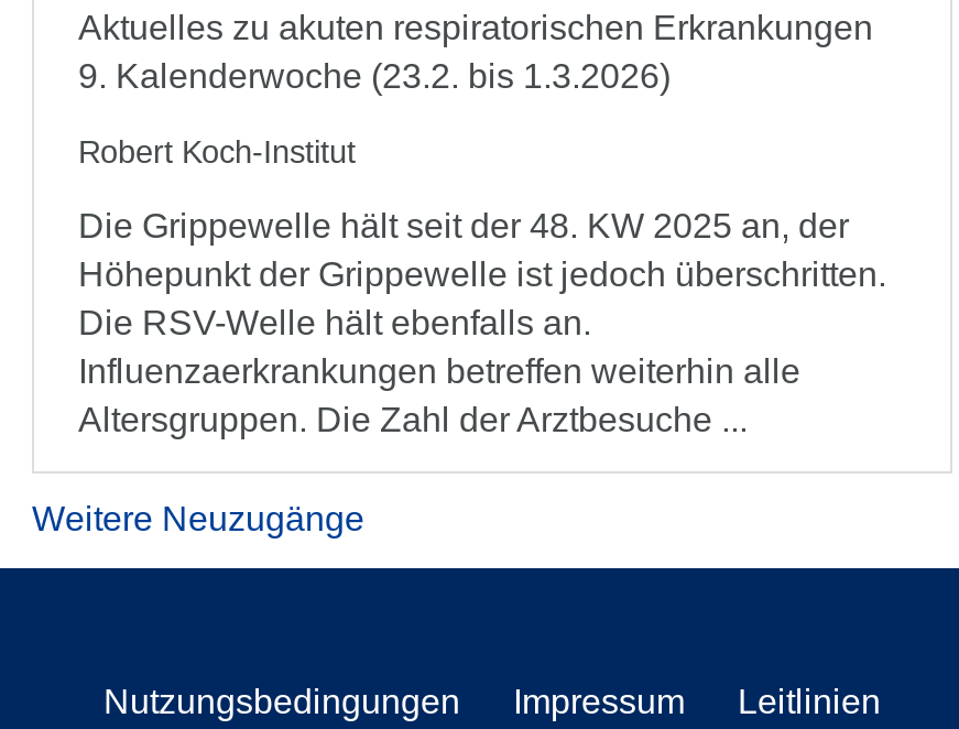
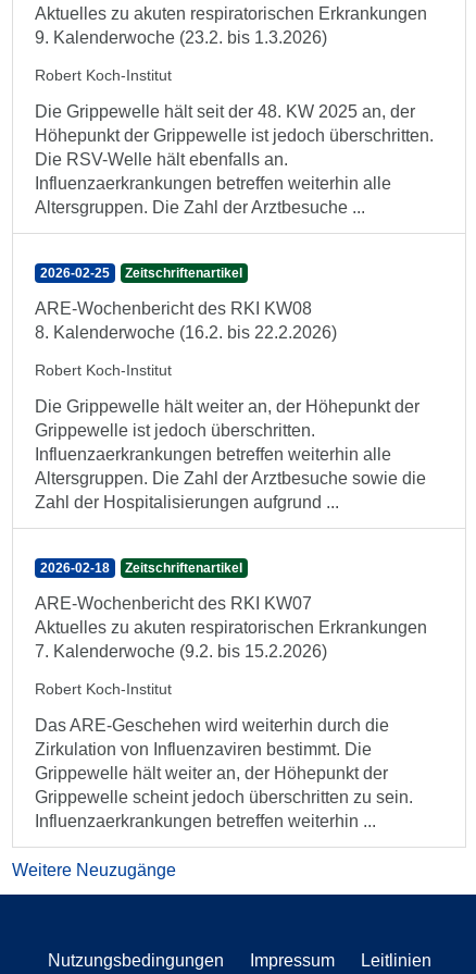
+ 2026-02-25
+ Zeitschriftenartikel
+ ARE-Wochenbericht des RKI KW08
+ 8. Kalenderwoche (16.2. bis 22.2.2026)
+ Robert Koch-Institut
+ Die Grippewelle hält weiter an, der Höhepunkt der
+ Grippewelle ist jedoch überschritten.
+ Influenzaerkrankungen betreffen weiterhin alle
+ Altersgruppen. Die Zahl der Arztbesuche sowie die
+ Zahl der Hospitalisierungen aufgrund ...

+ 2026-02-18
+ Zeitschriftenartikel
+ ARE-Wochenbericht des RKI KW07
+ Aktuelles zu akuten respiratorischen Erkrankungen
+ 7. Kalenderwoche (9.2. bis 15.2.2026)
+ Robert Koch-Institut
+ Das ARE-Geschehen wird weiterhin durch die
+ Zirkulation von Influenzaviren bestimmt. Die
+ Grippewelle hält weiter an, der Höhepunkt der
+ Grippewelle scheint jedoch überschritten zu sein.
+ Influenzaerkrankungen betreffen weiterhin ...
